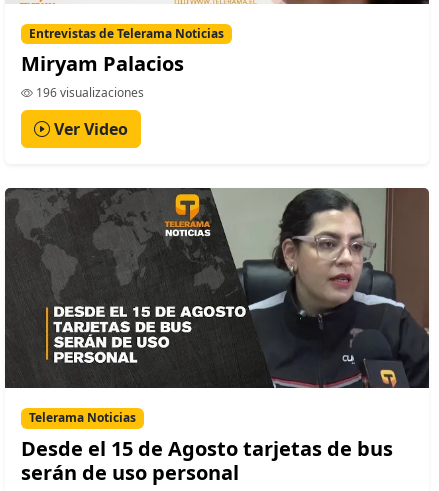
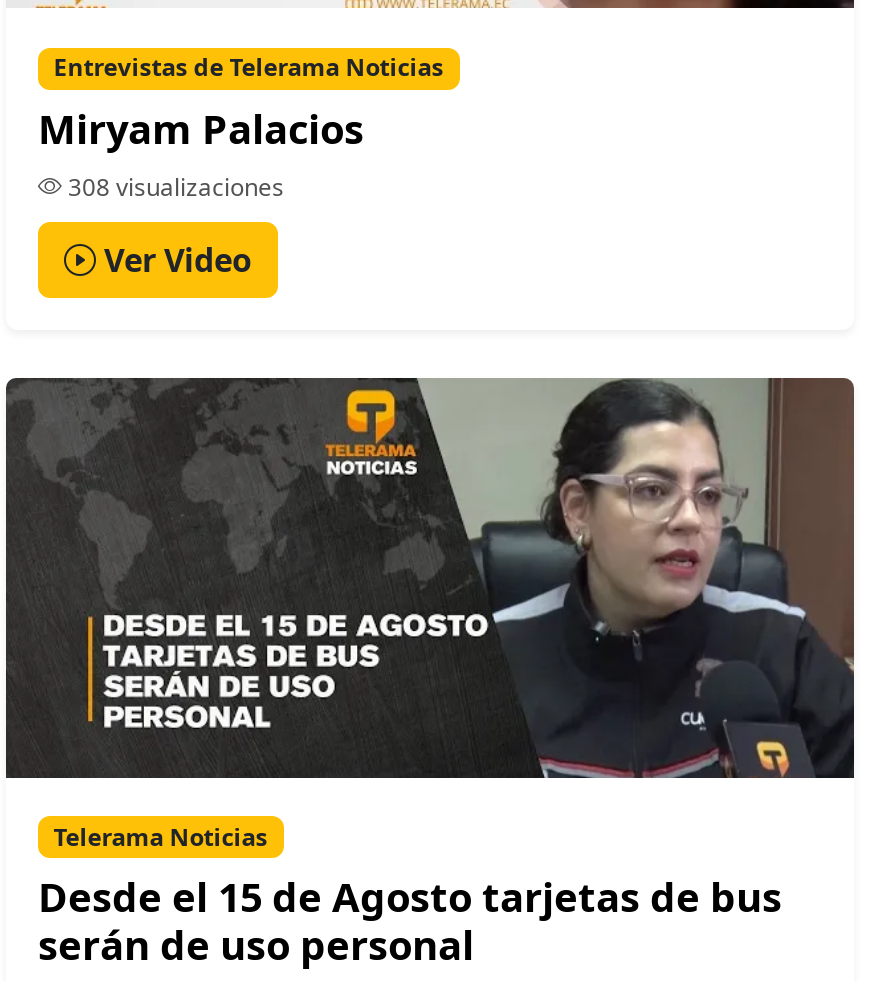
- 196 visualizaciones
+ 308 visualizaciones
